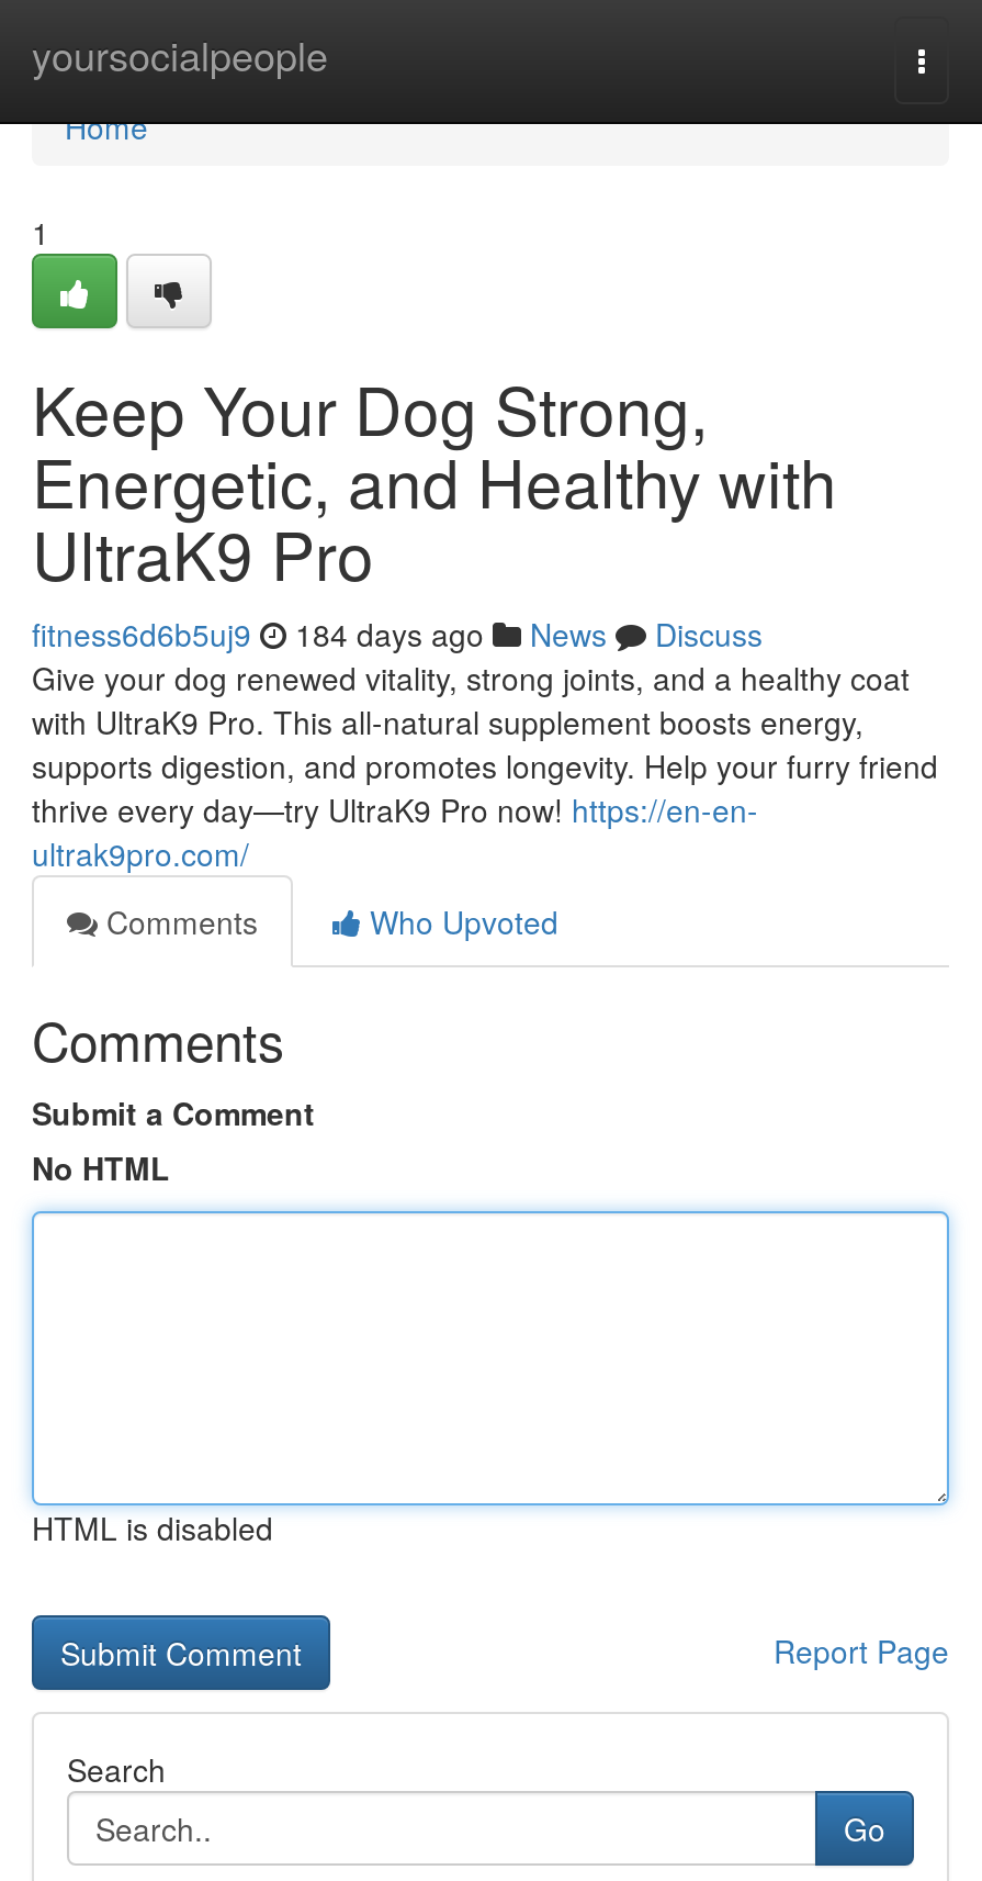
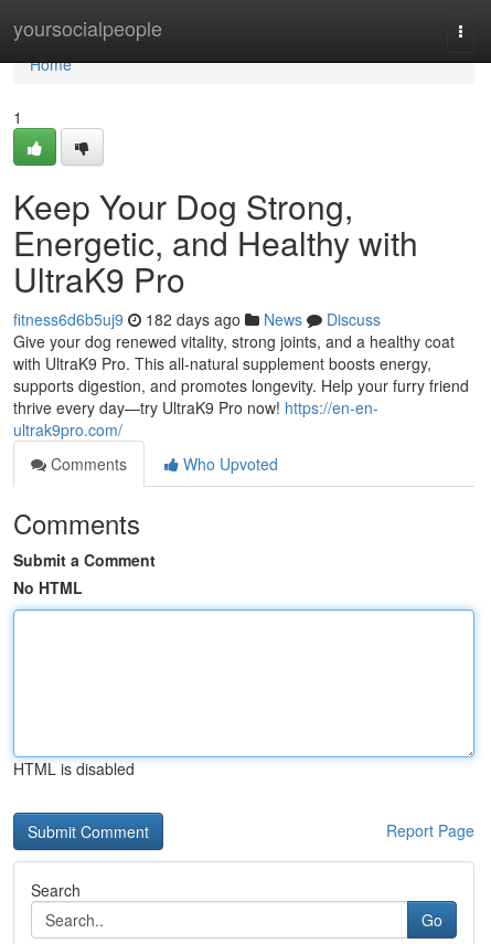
- fitness6d6b5uj9 184 days ago News Discuss
+ fitness6d6b5uj9 182 days ago News Discuss
